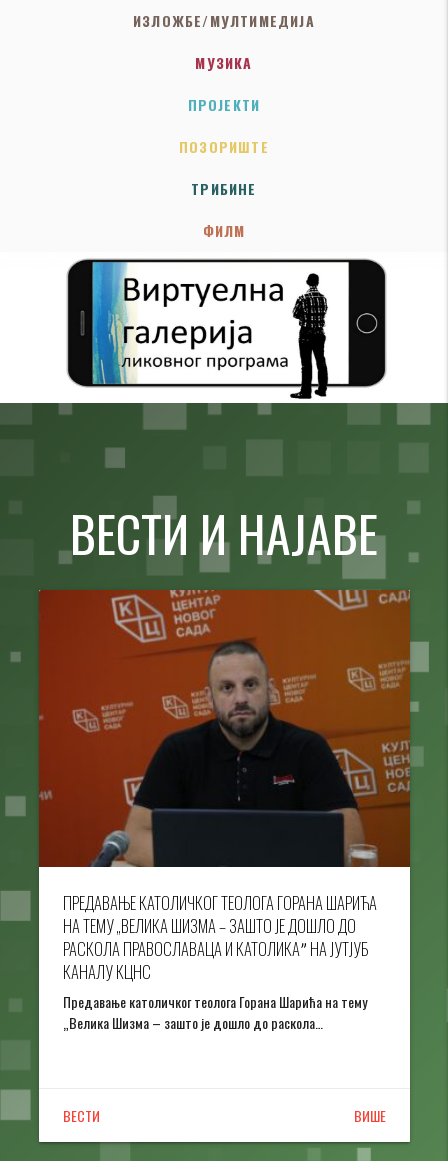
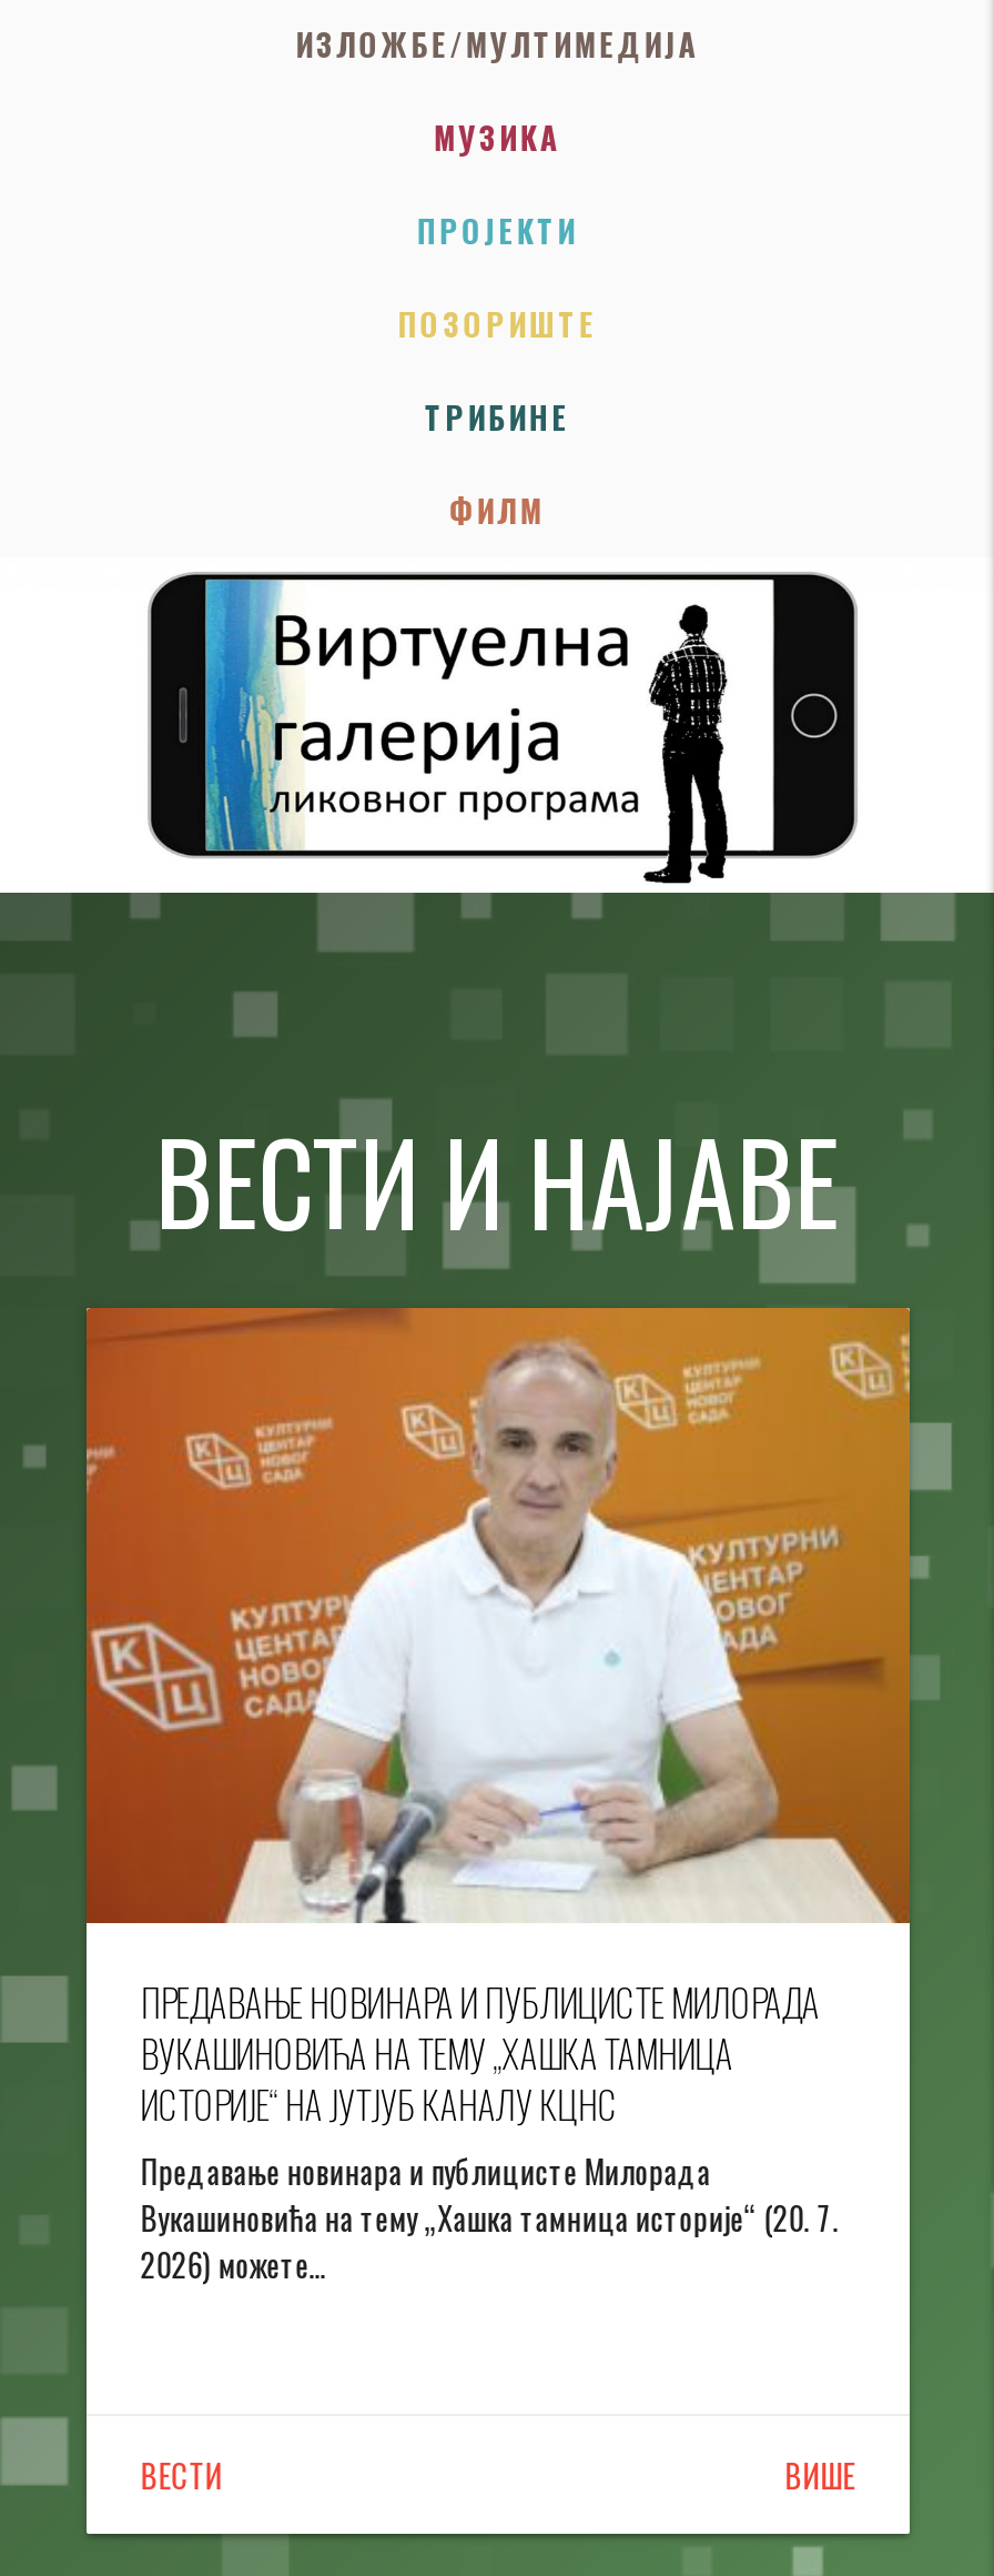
- [image]
- ПРЕДАВАЊЕ КАТОЛИЧКОГ ТЕОЛОГА ГОРАНА ШАРИЋА
- НА ТЕМУ „ВЕЛИКА ШИЗМА – ЗАШТО ЈЕ ДОШЛО ДО
- РАСКОЛА ПРАВОСЛАВАЦА И КАТОЛИКАˮ НА JУТЈУБ
- КАНАЛУ КЦНС
- Предавање католичког теолога Горана Шарића на тему
- „Велика Шизма – зашто је дошло до раскола…
+ [image]
+ ПРЕДАВАЊЕ НОВИНАРА И ПУБЛИЦИСТЕ МИЛОРАДА
+ ВУКАШИНОВИЋА НА ТЕМУ „ХАШКА ТАМНИЦА
+ ИСТОРИЈЕ“ НА ЈУТЈУБ КАНАЛУ КЦНС
+ Предавање новинара и публицисте Милорада
+ Вукашиновића на тему „Хашка тамница историје“ (20. 7.
+ 2026) можете…
